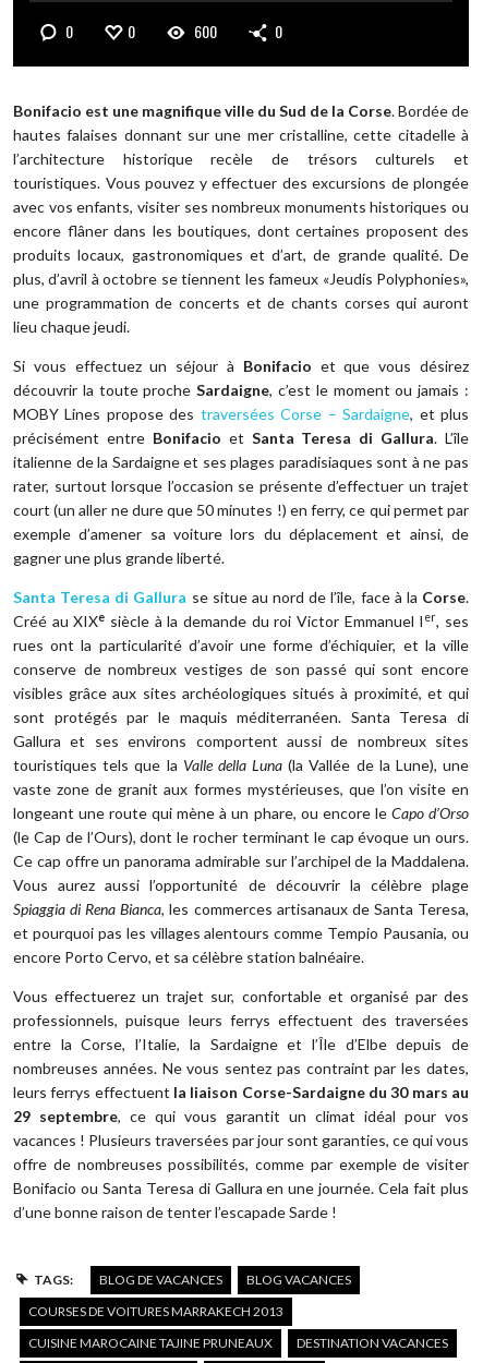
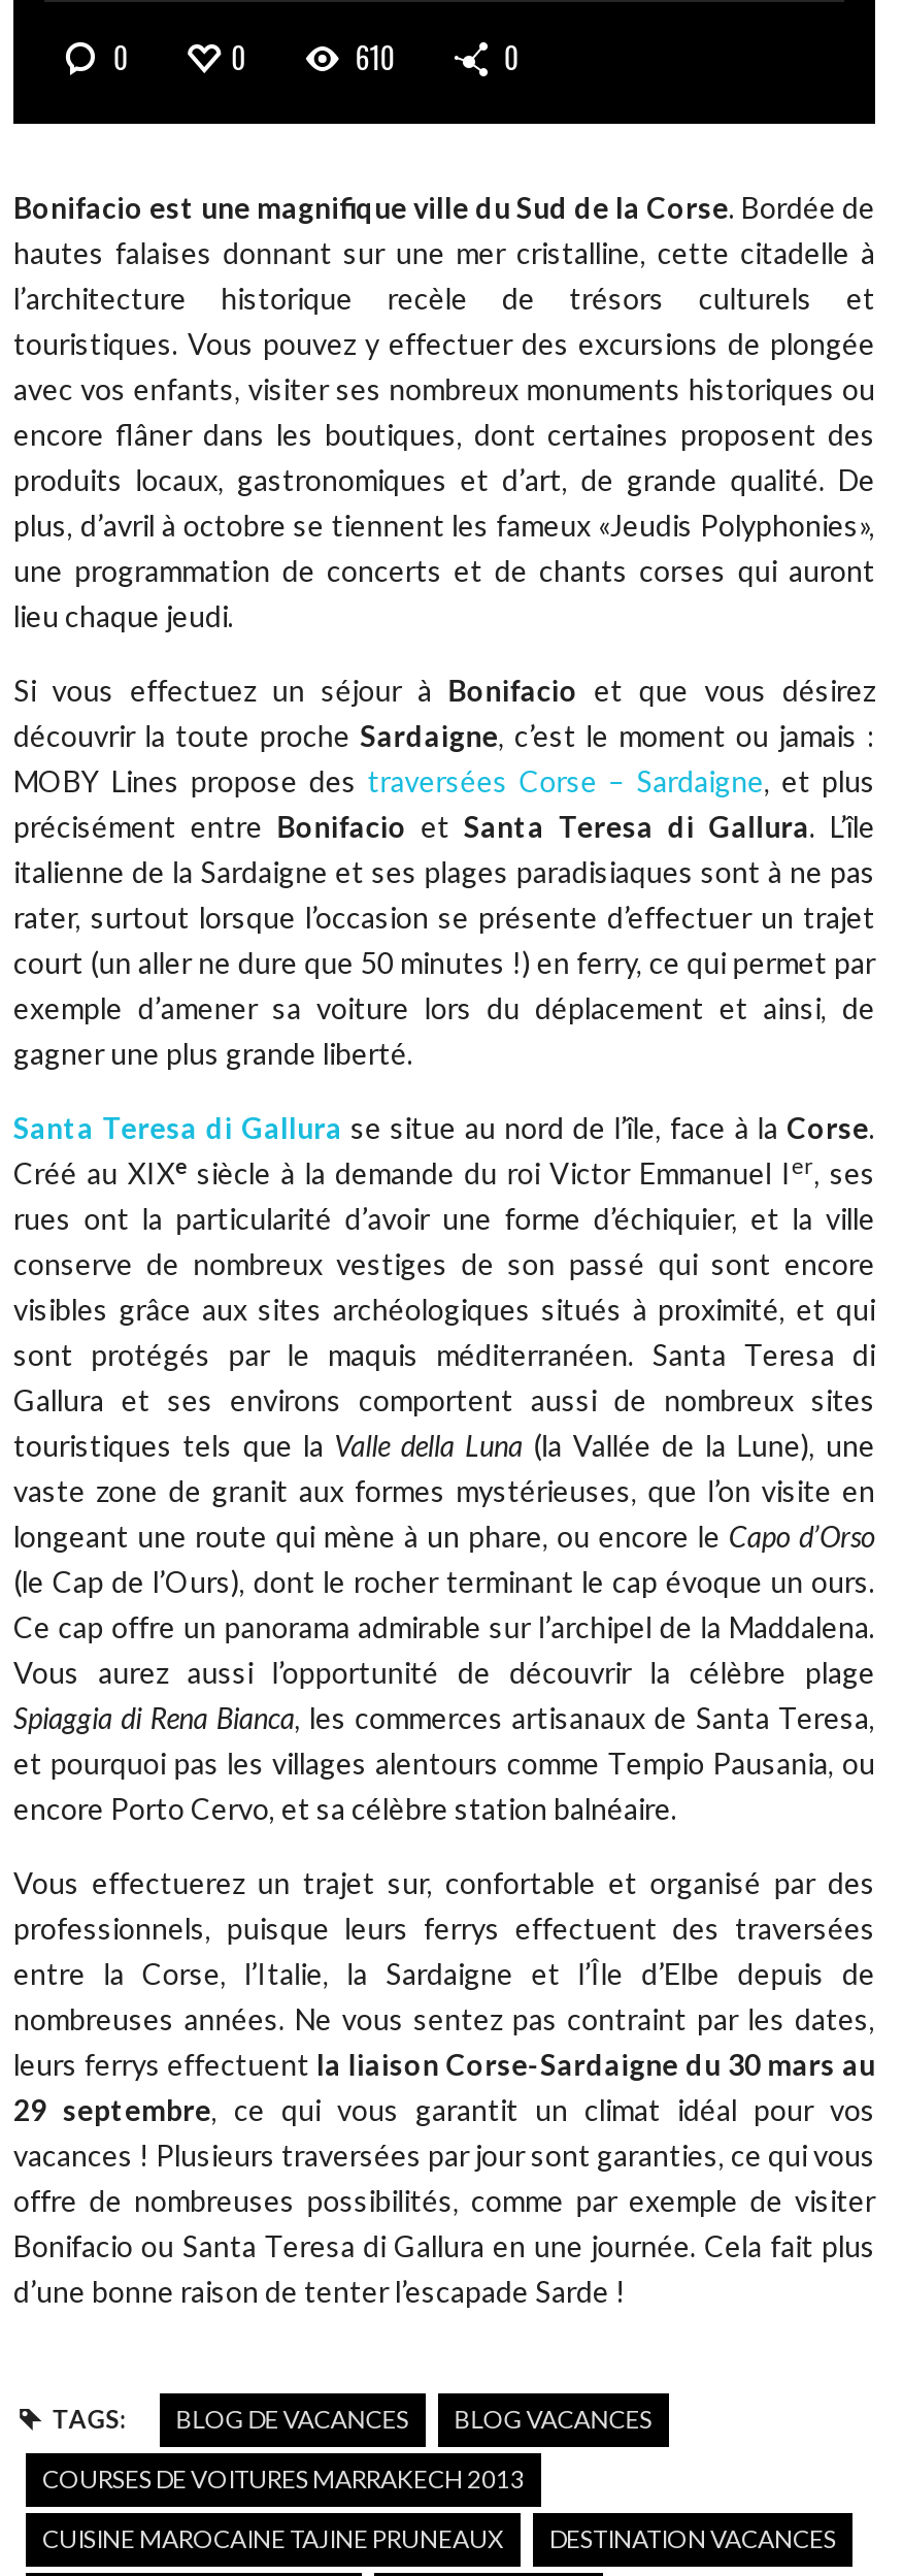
- 600
+ 610
